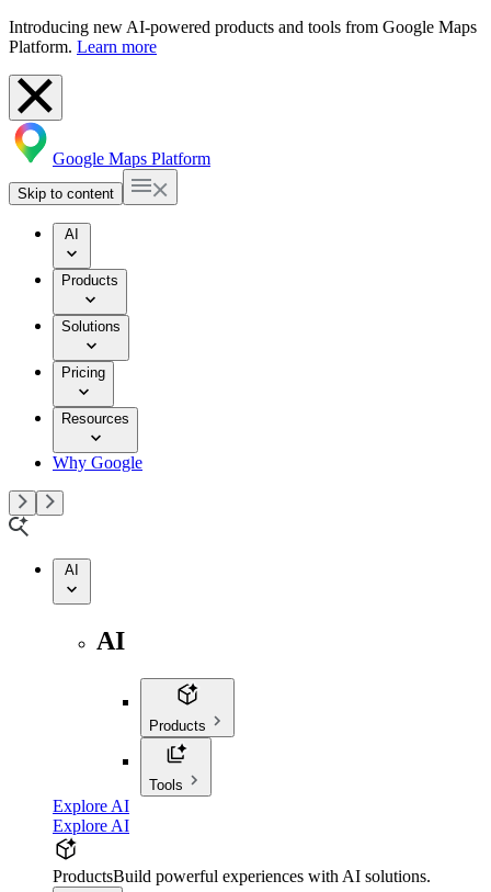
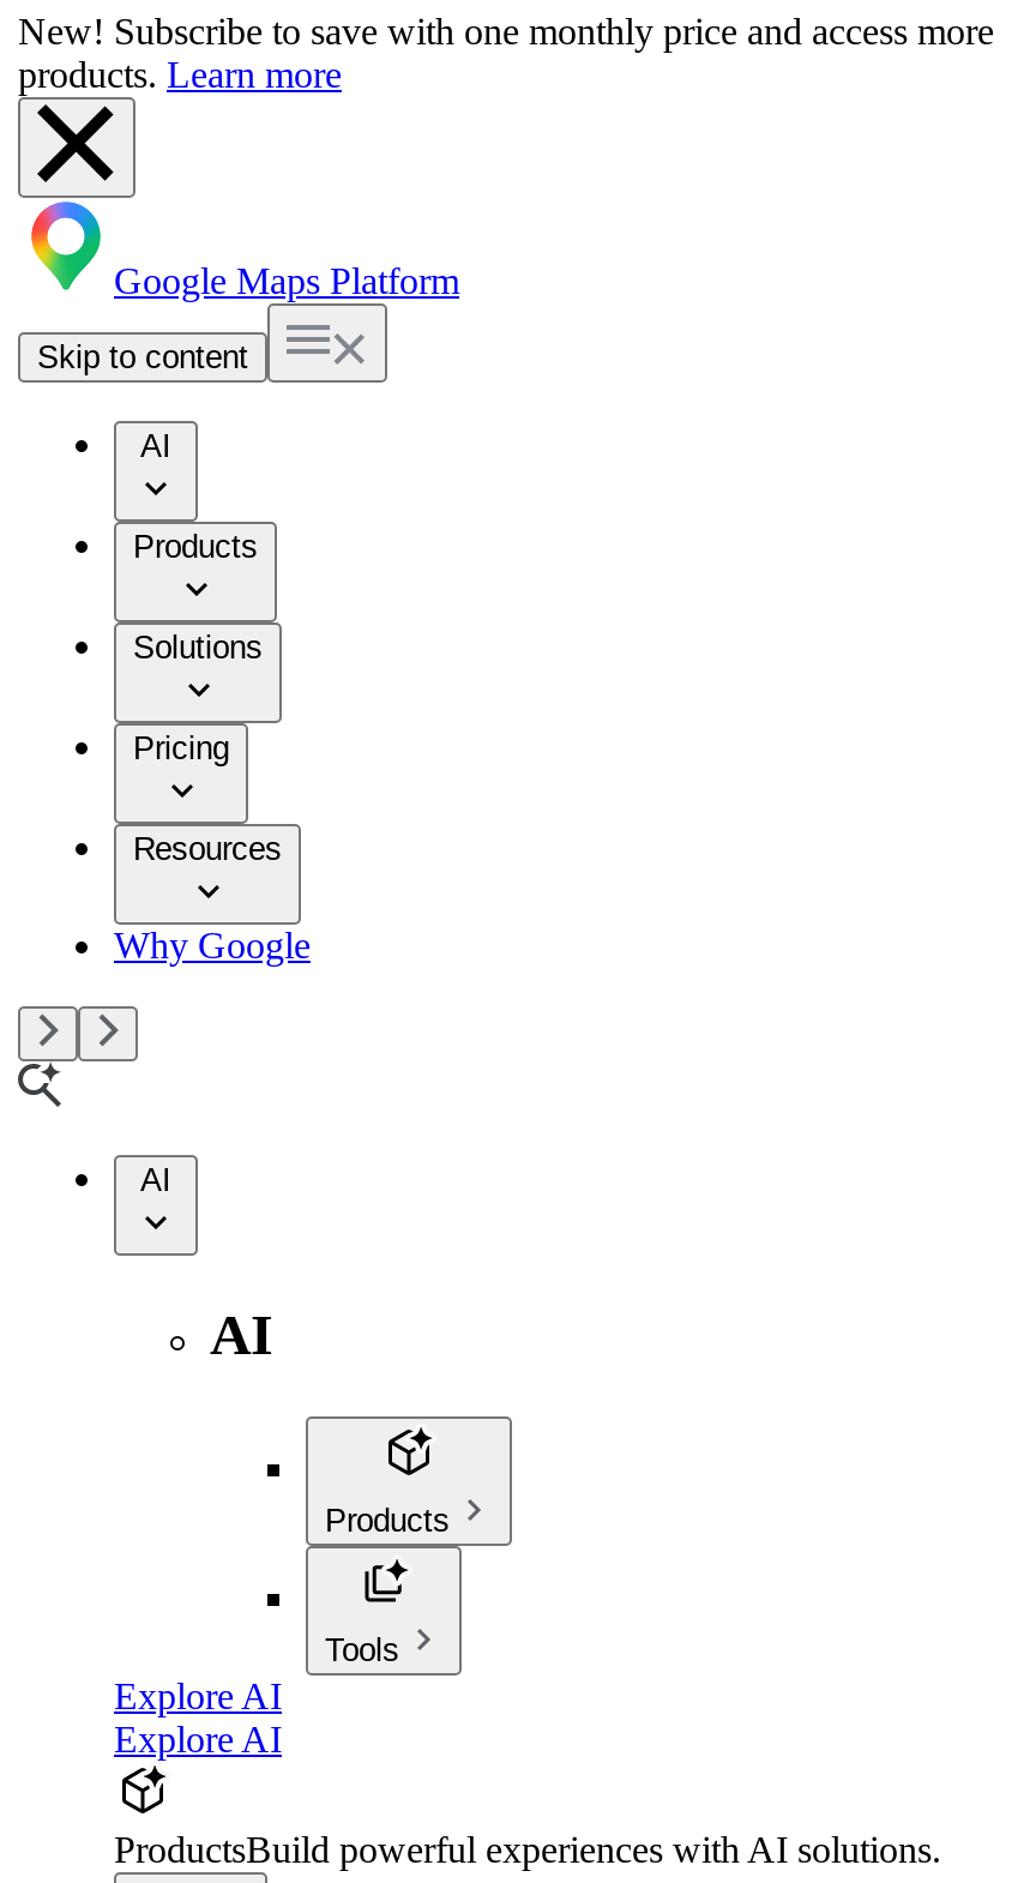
- Introducing new AI-powered products and tools from Google Maps
- Platform. Learn more
+ New! Subscribe to save with one monthly price and access more
+ products. Learn more
